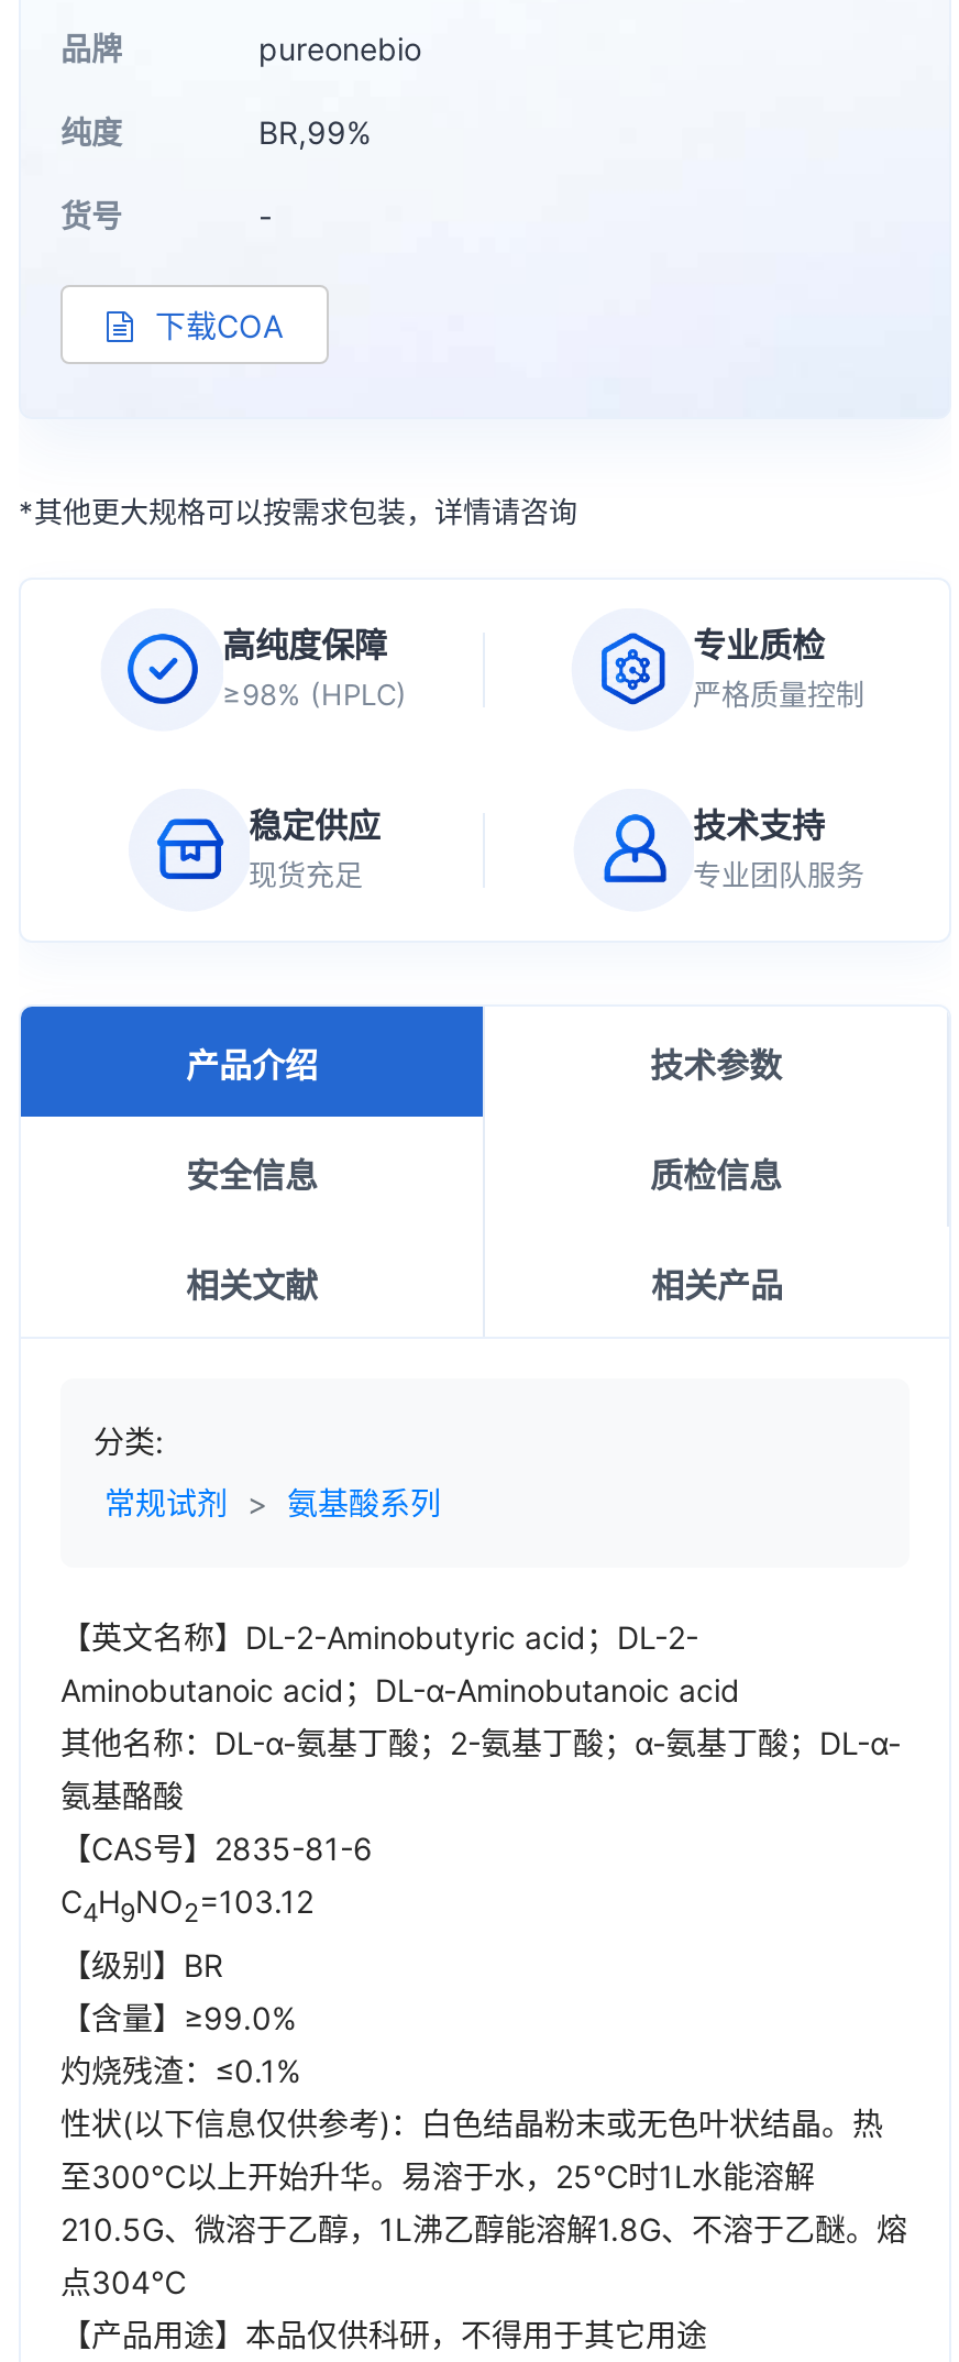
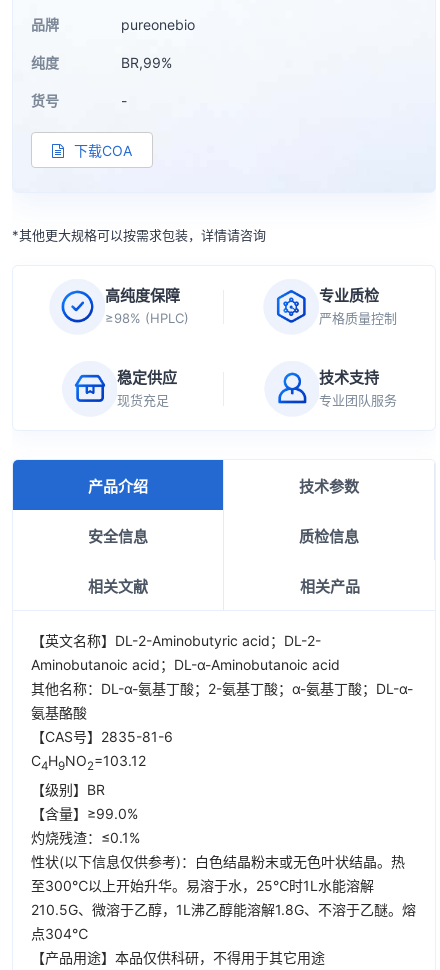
- 分类:
- 常规试剂 > 氨基酸系列
